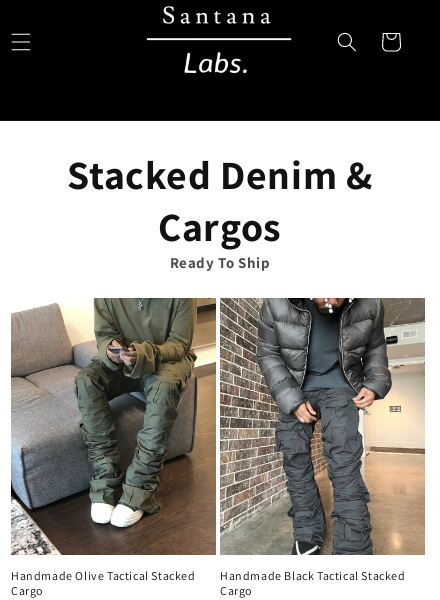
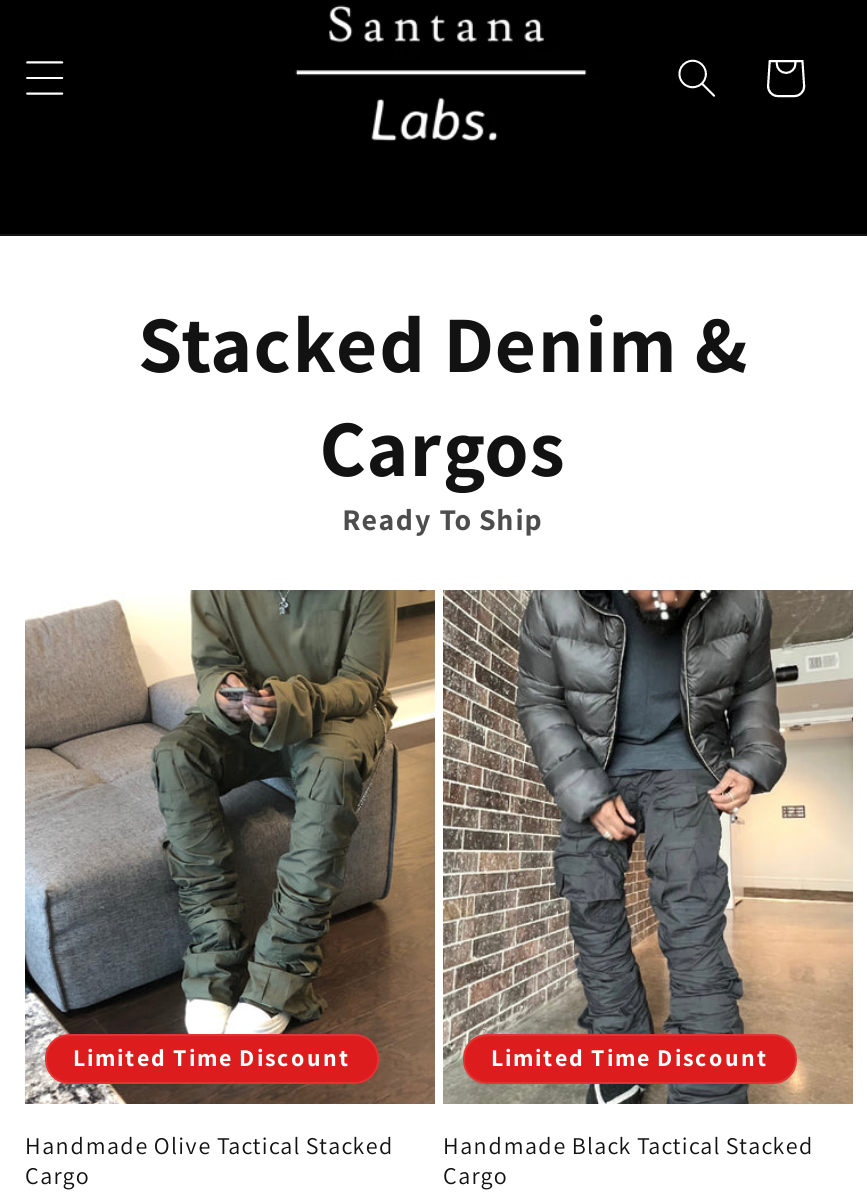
+ Limited Time Discount

+ Limited Time Discount
